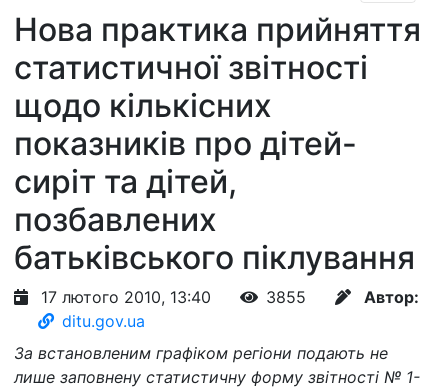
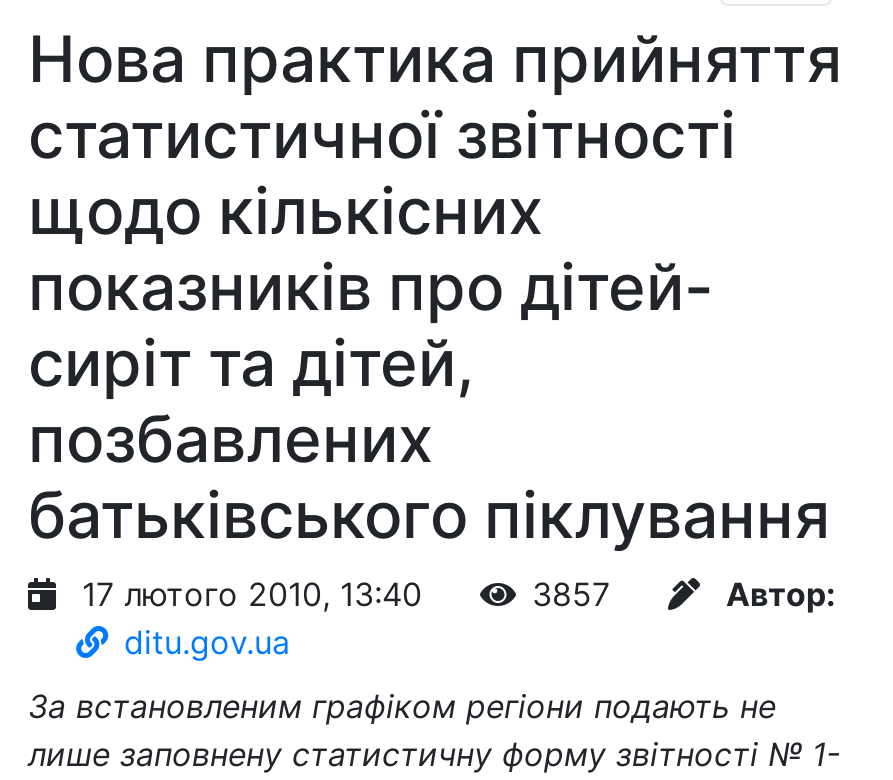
- 3855
+ 3857
